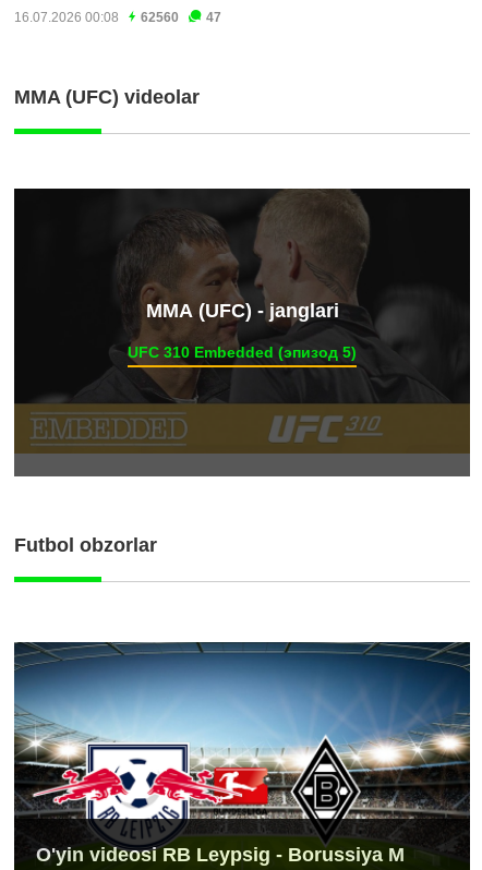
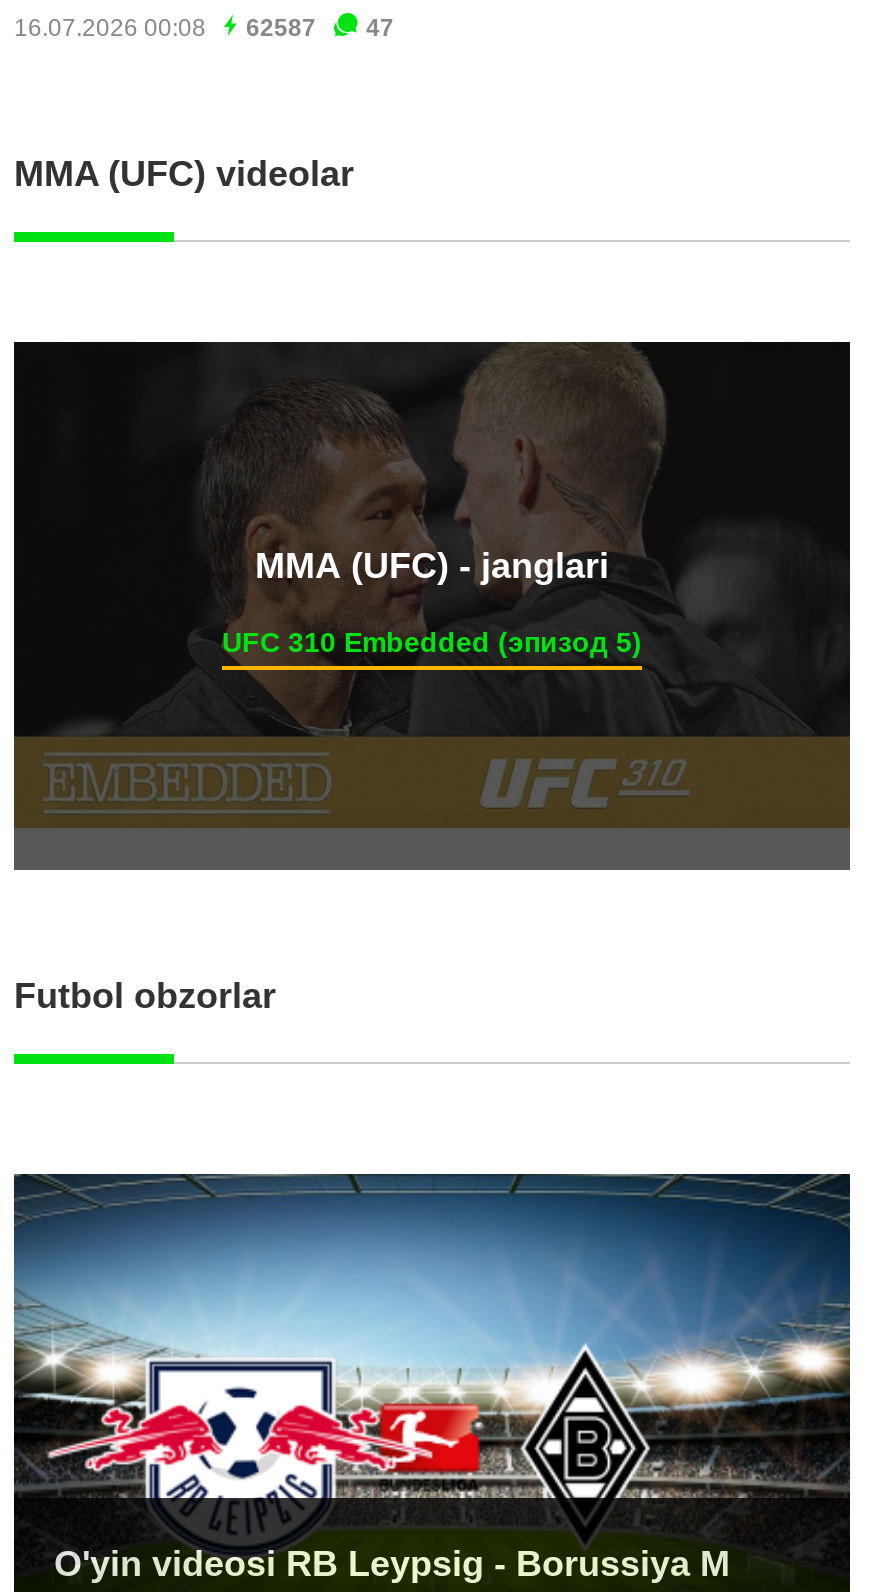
- 16.07.2026 00:08 62560 47
+ 16.07.2026 00:08 62587 47
